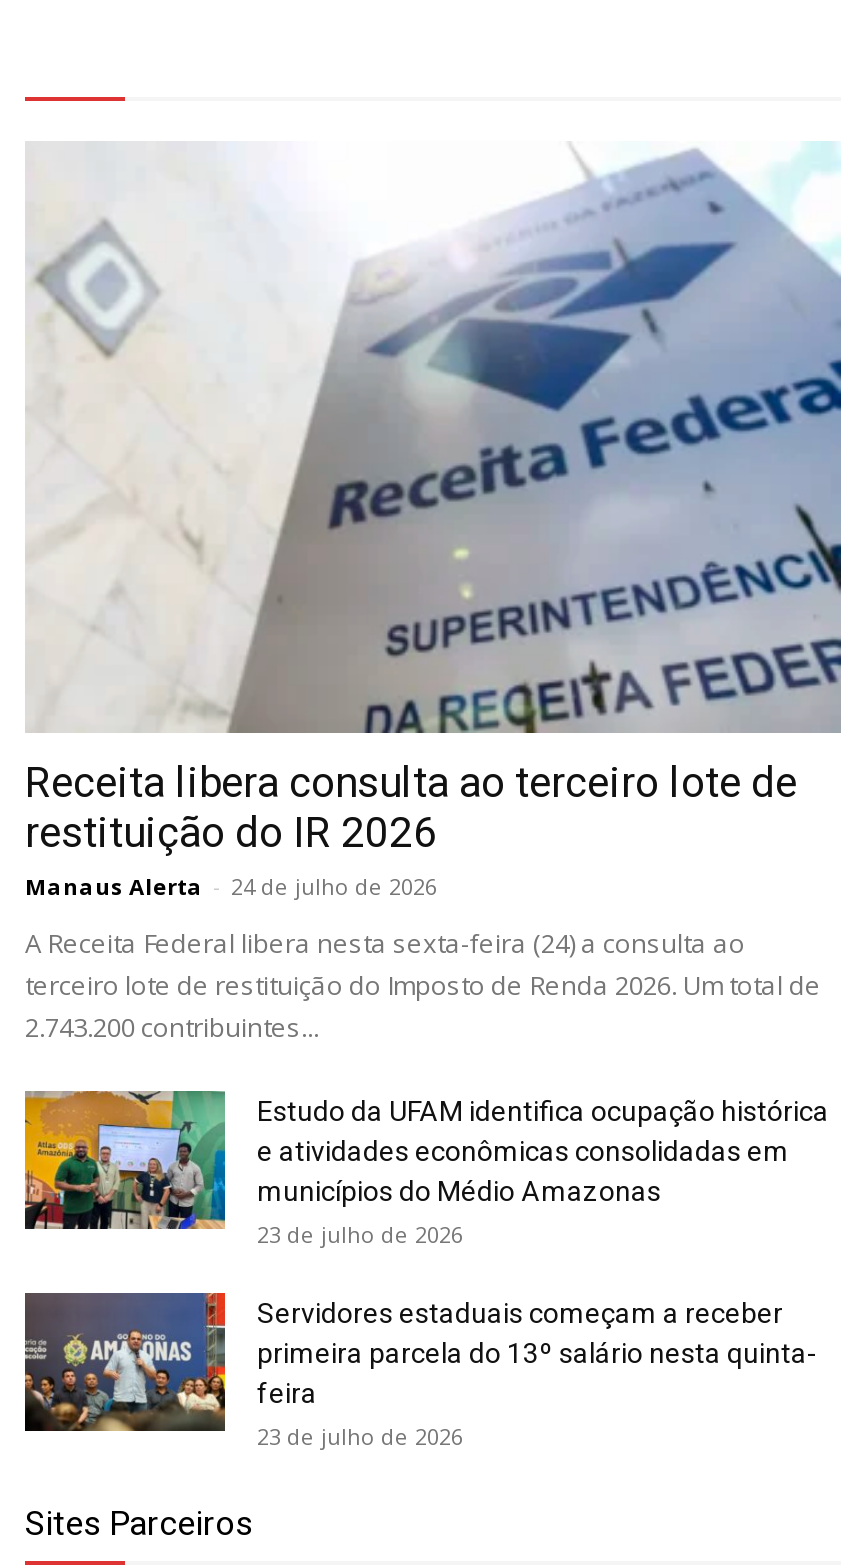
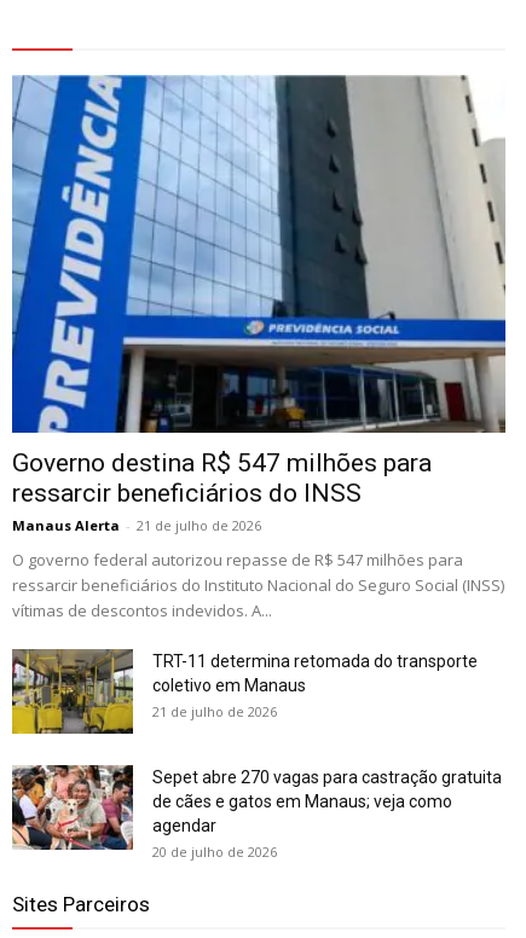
- [image]
- Receita libera consulta ao terceiro lote de
- restituição do IR 2026
- Manaus Alerta - 24 de julho de 2026
+ [image]
+ Governo destina R$ 547 milhões para
+ ressarcir beneficiários do INSS
+ Manaus Alerta - 21 de julho de 2026

- A Receita Federal libera nesta sexta-feira (24) a consulta ao
- terceiro lote de restituição do Imposto de Renda 2026. Um total de
- 2.743.200 contribuintes...
+ O governo federal autorizou repasse de R$ 547 milhões para
+ ressarcir beneficiários do Instituto Nacional do Seguro Social (INSS)
+ vítimas de descontos indevidos. A...

- [image]
- Estudo da UFAM identifica ocupação histórica
- e atividades econômicas consolidadas em
- municípios do Médio Amazonas
- 23 de julho de 2026
+ [image]
+ TRT-11 determina retomada do transporte
+ coletivo em Manaus
+ 21 de julho de 2026

- [image]
- Servidores estaduais começam a receber
- primeira parcela do 13º salário nesta quinta-
- feira
- 23 de julho de 2026
+ [image]
+ Sepet abre 270 vagas para castração gratuita
+ de cães e gatos em Manaus; veja como
+ agendar
+ 20 de julho de 2026
